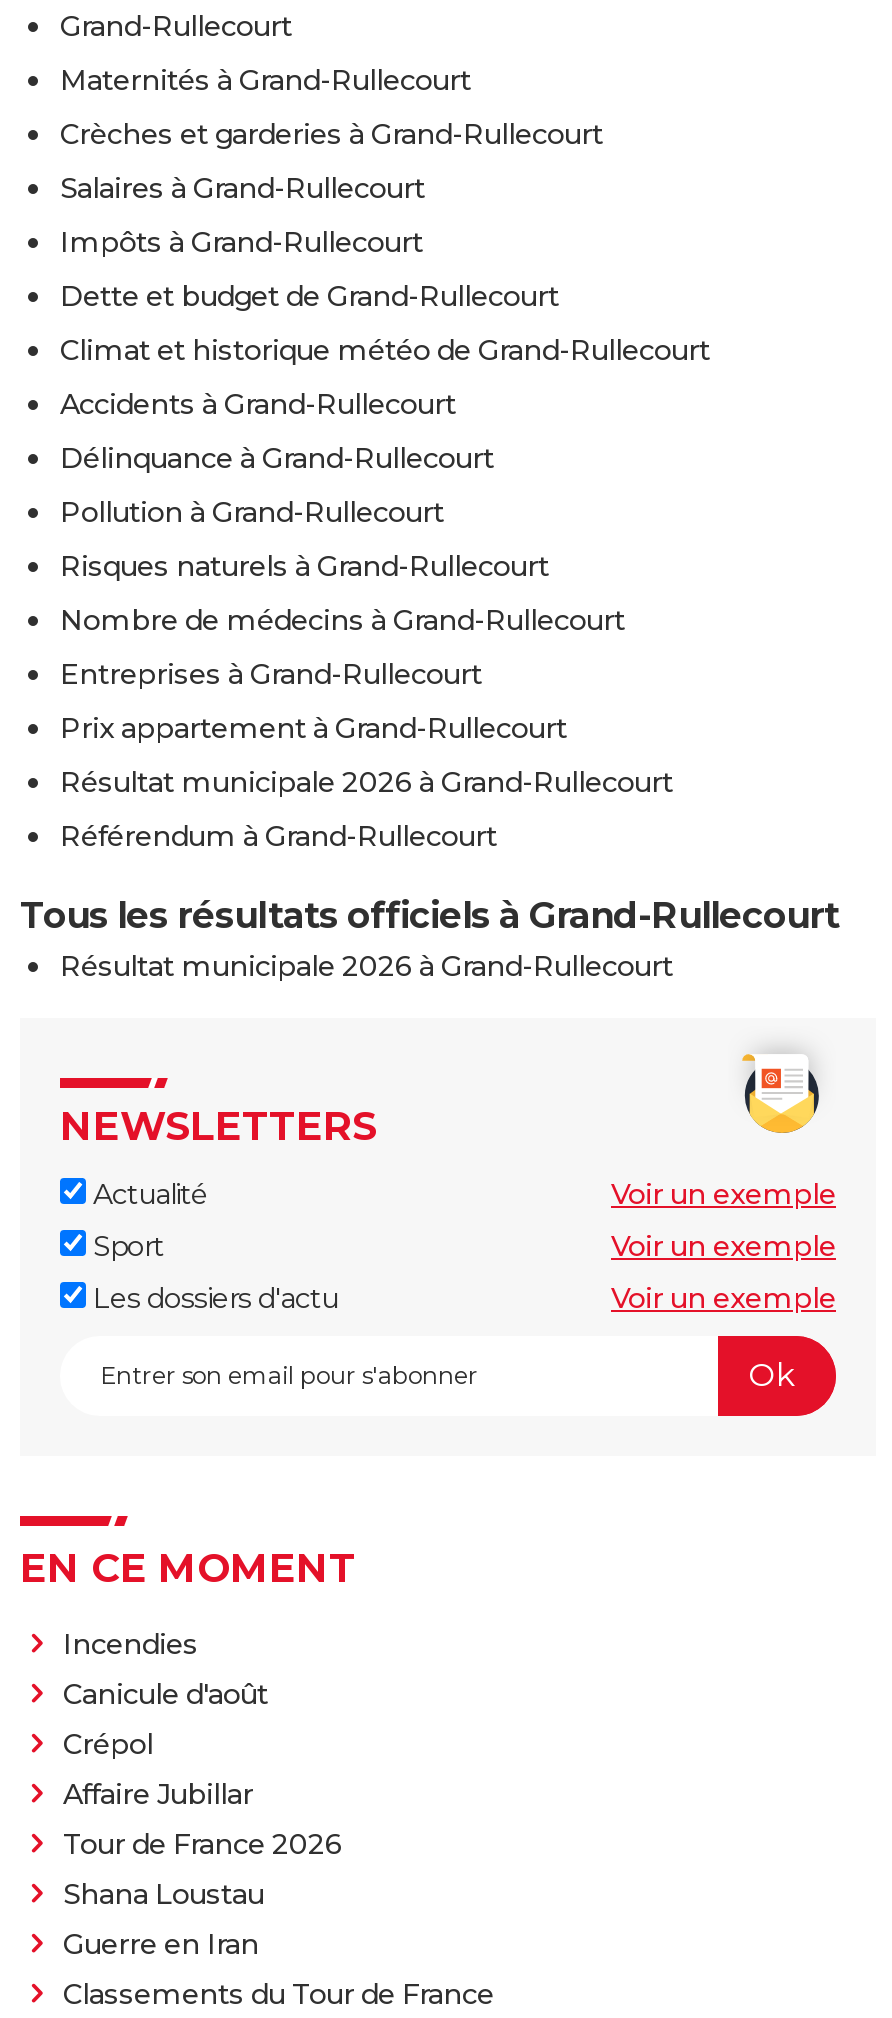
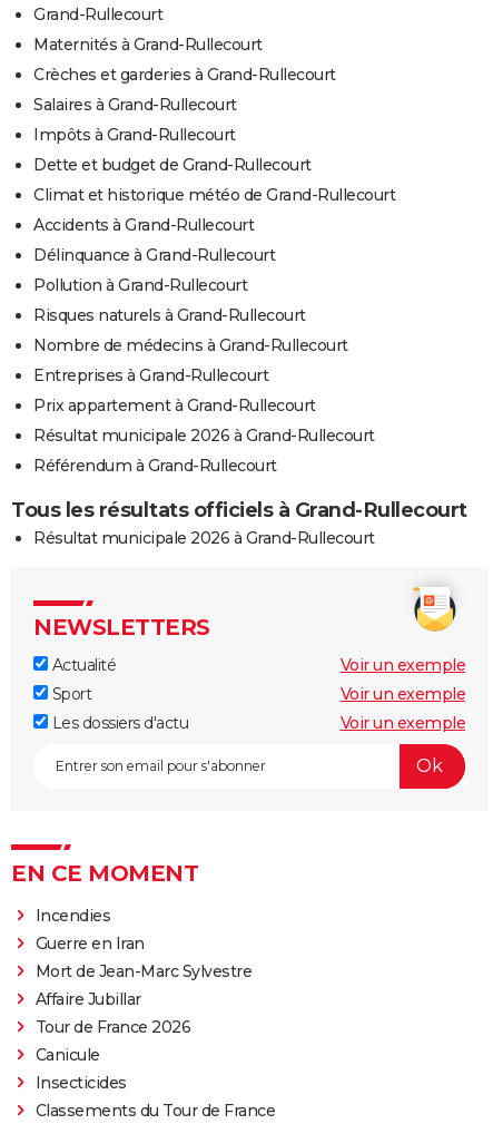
- Canicule d'août
- Crépol
+ Mort de Jean-Marc Sylvestre

- Shana Loustau
+ Canicule
+ Insecticides

moved up: Guerre en Iran
